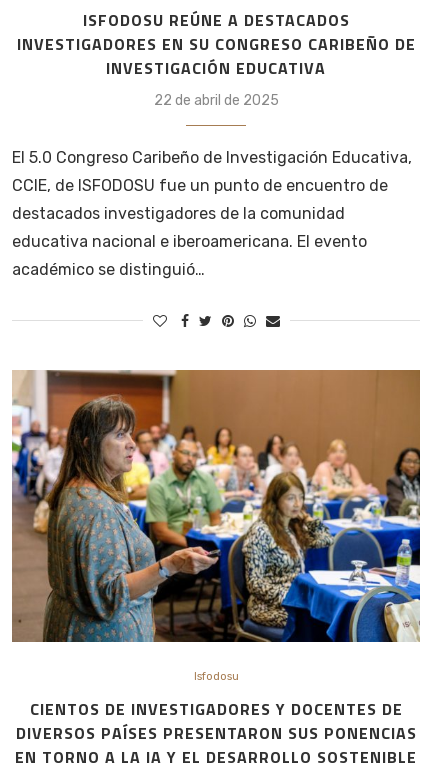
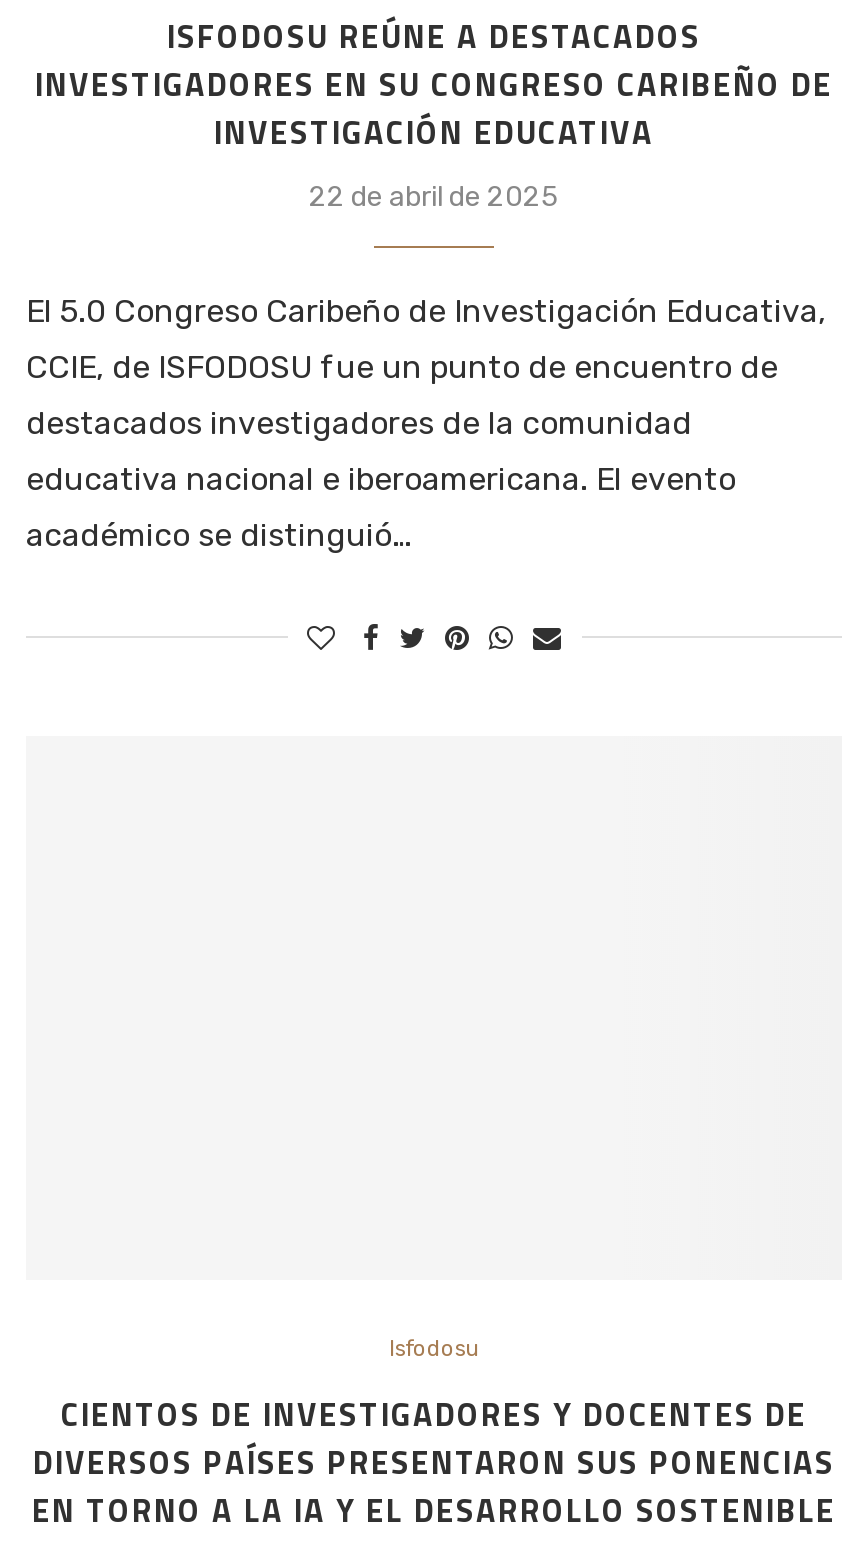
- [image]
